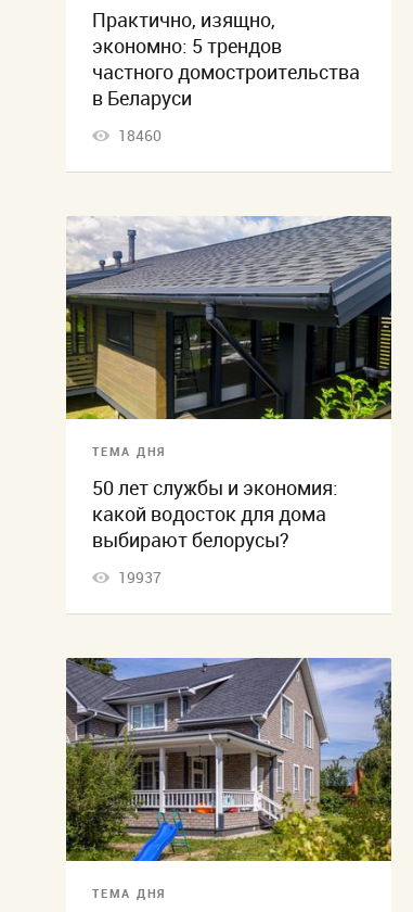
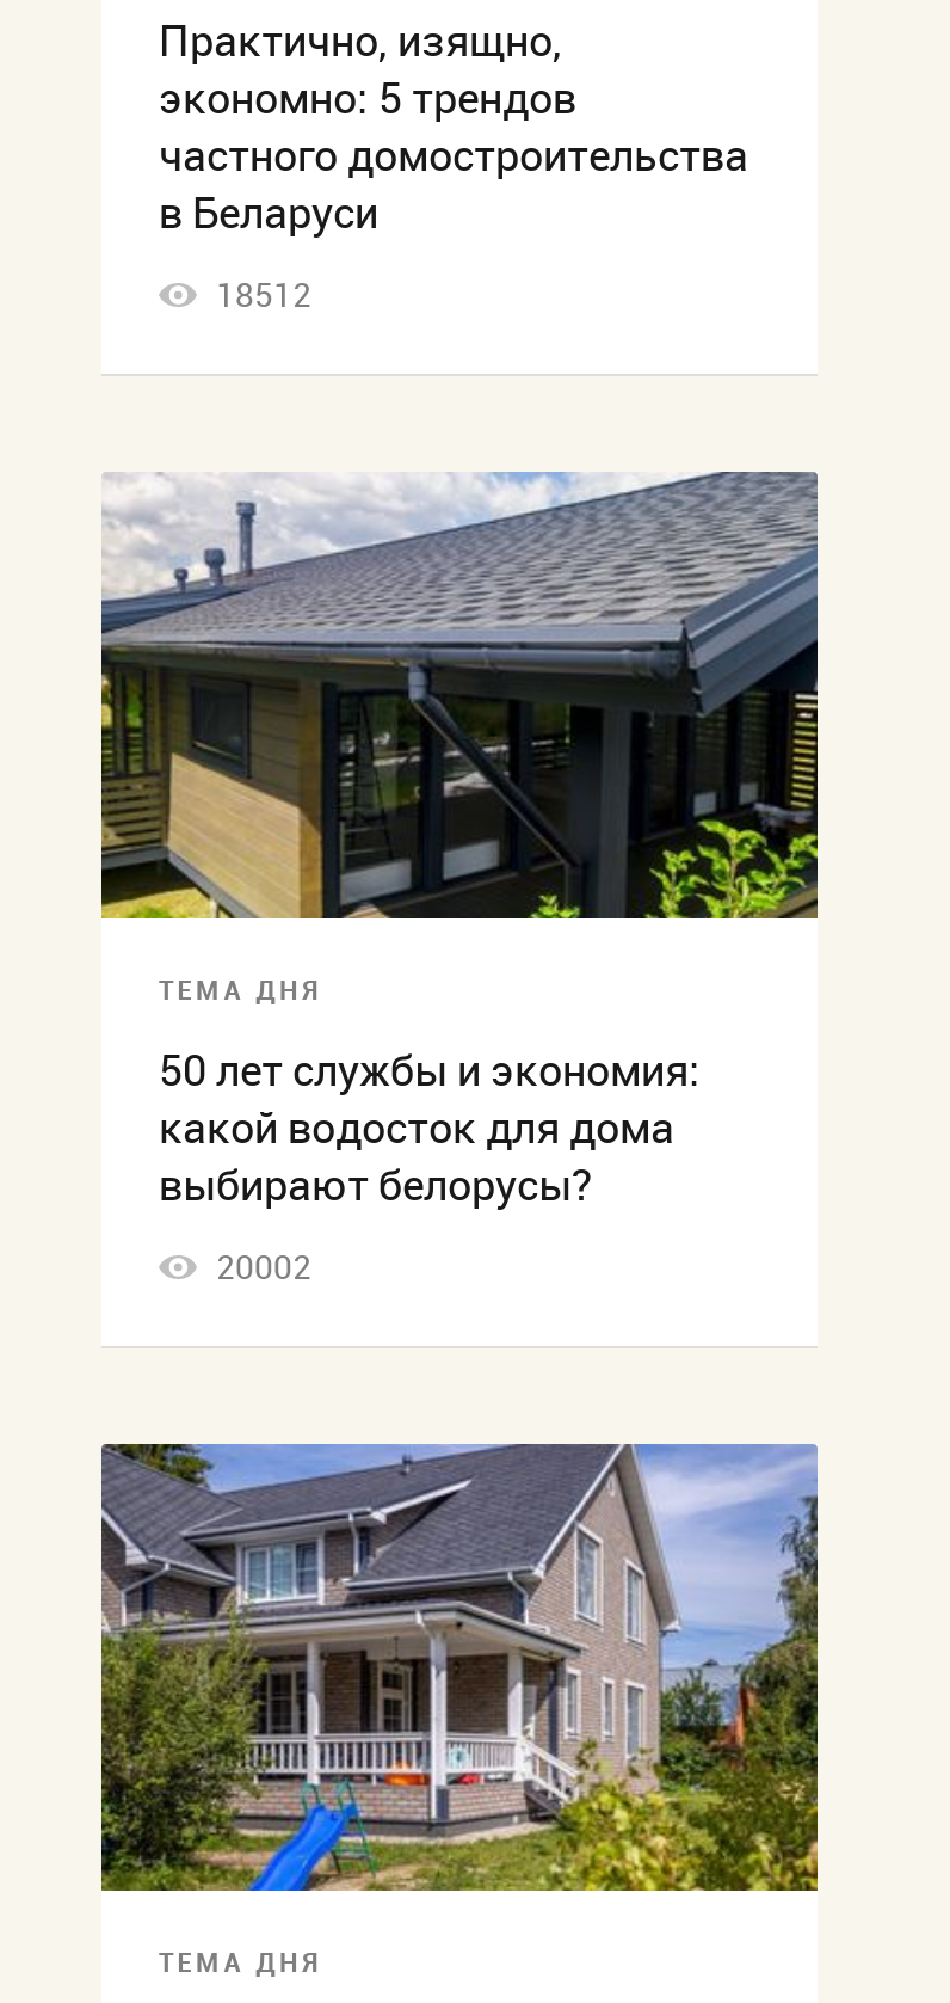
- 18460
+ 18512

- 19937
+ 20002
